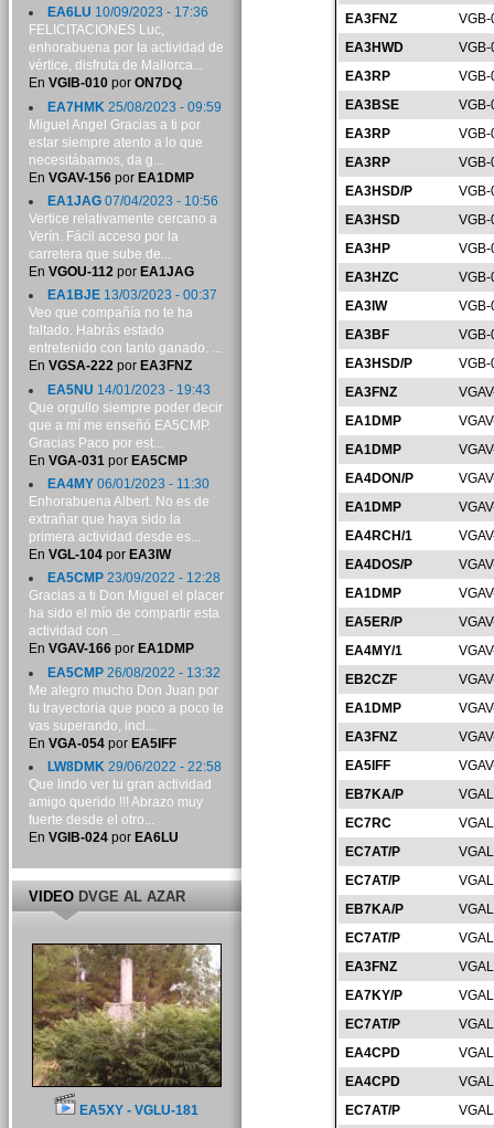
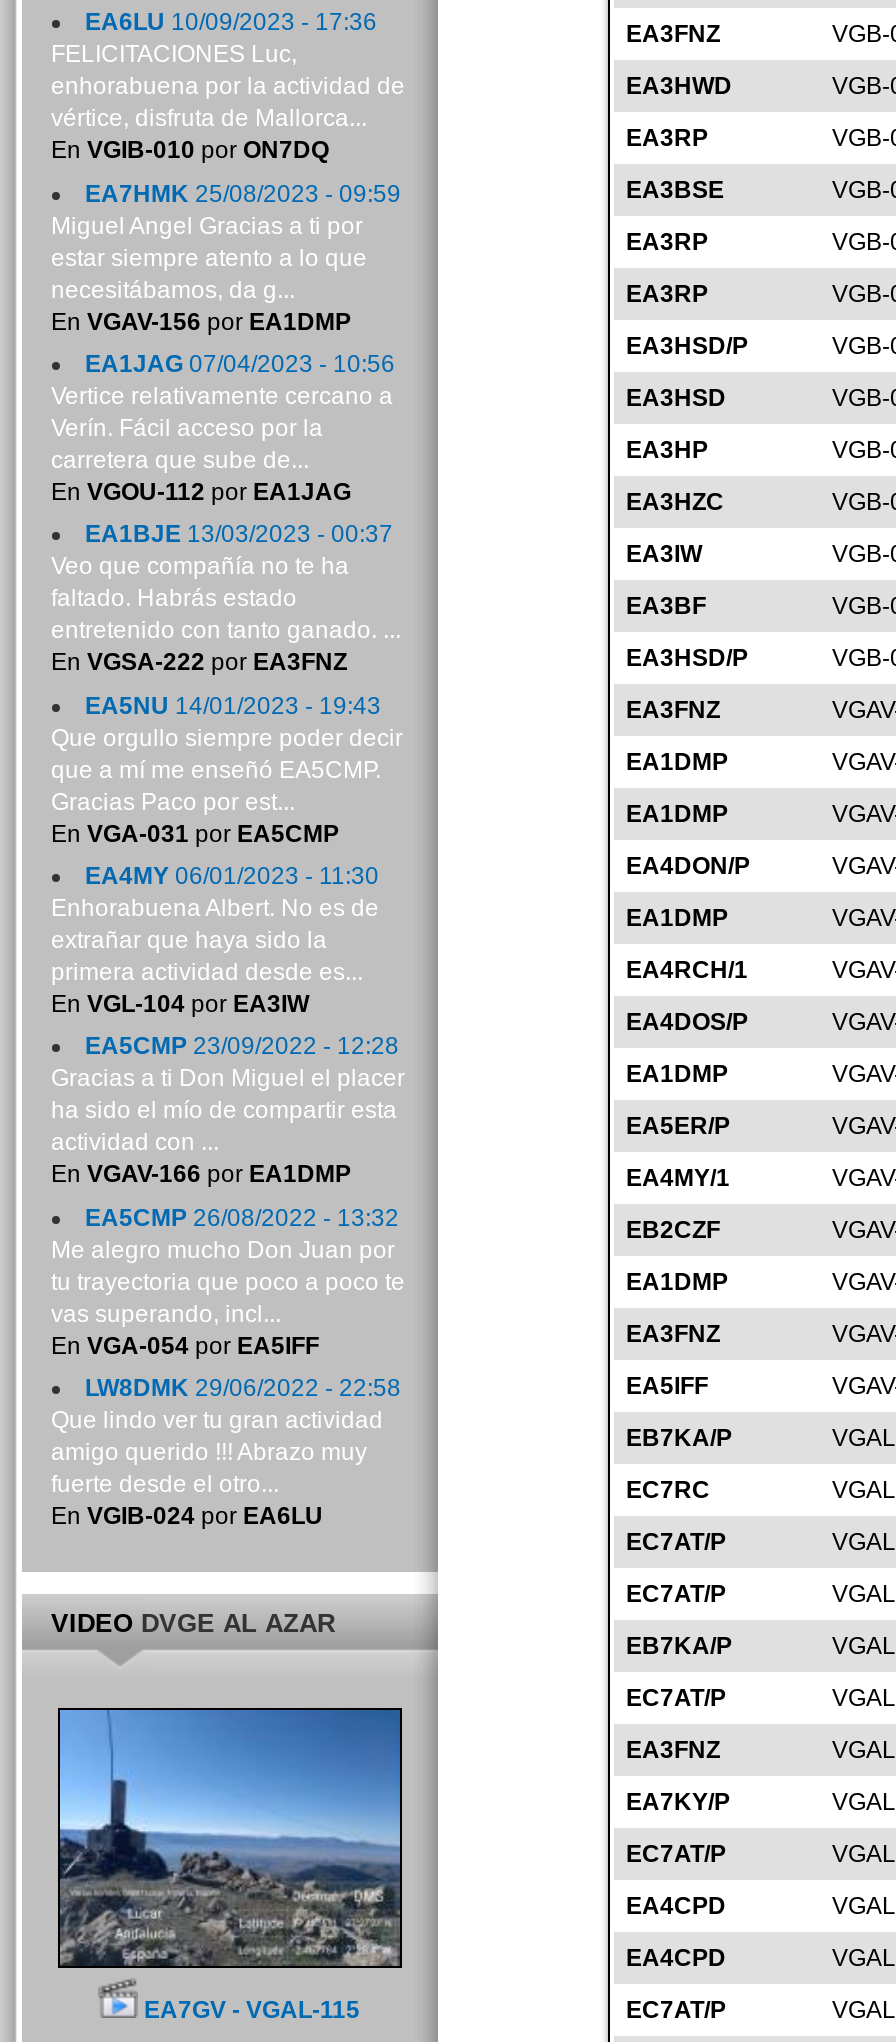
- [image]
- EA5XY - VGLU-181
+ [image]
+ EA7GV - VGAL-115
